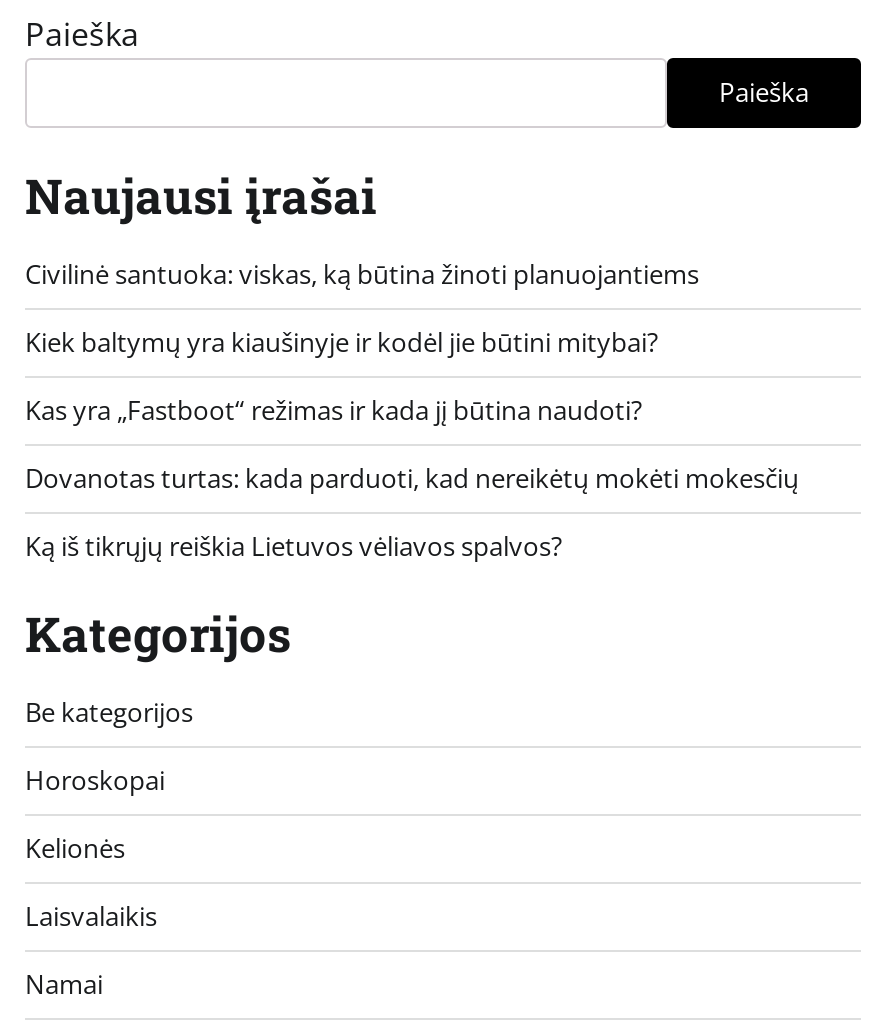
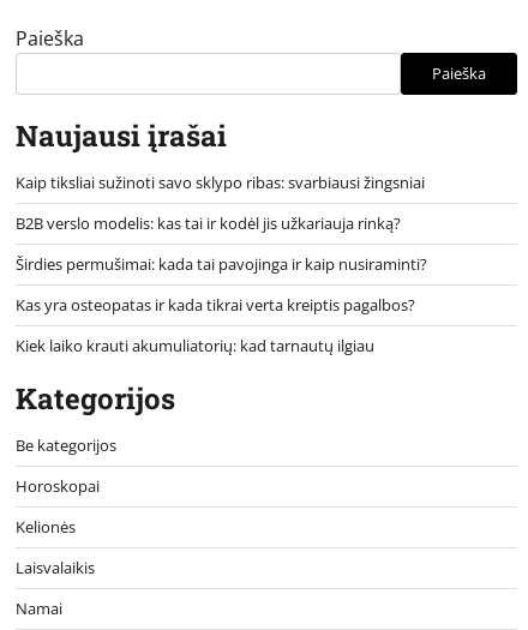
- Civilinė santuoka: viskas, ką būtina žinoti planuojantiems
+ Kaip tiksliai sužinoti savo sklypo ribas: svarbiausi žingsniai

- Kiek baltymų yra kiaušinyje ir kodėl jie būtini mitybai?
+ B2B verslo modelis: kas tai ir kodėl jis užkariauja rinką?

- Kas yra „Fastboot“ režimas ir kada jį būtina naudoti?
+ Širdies permušimai: kada tai pavojinga ir kaip nusiraminti?

- Dovanotas turtas: kada parduoti, kad nereikėtų mokėti mokesčių
+ Kas yra osteopatas ir kada tikrai verta kreiptis pagalbos?

- Ką iš tikrųjų reiškia Lietuvos vėliavos spalvos?
+ Kiek laiko krauti akumuliatorių: kad tarnautų ilgiau
